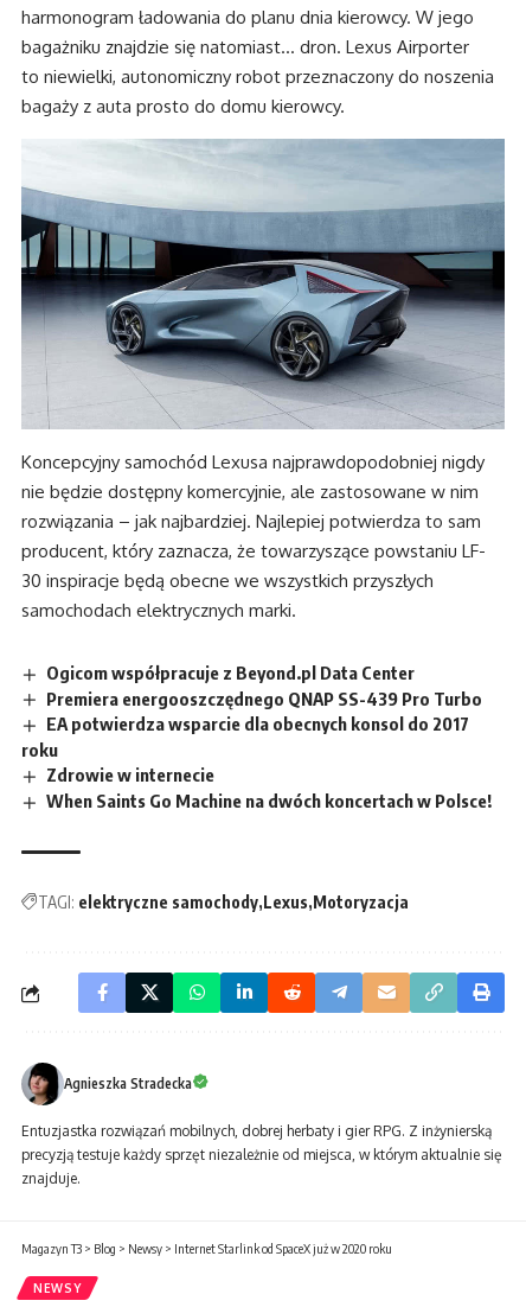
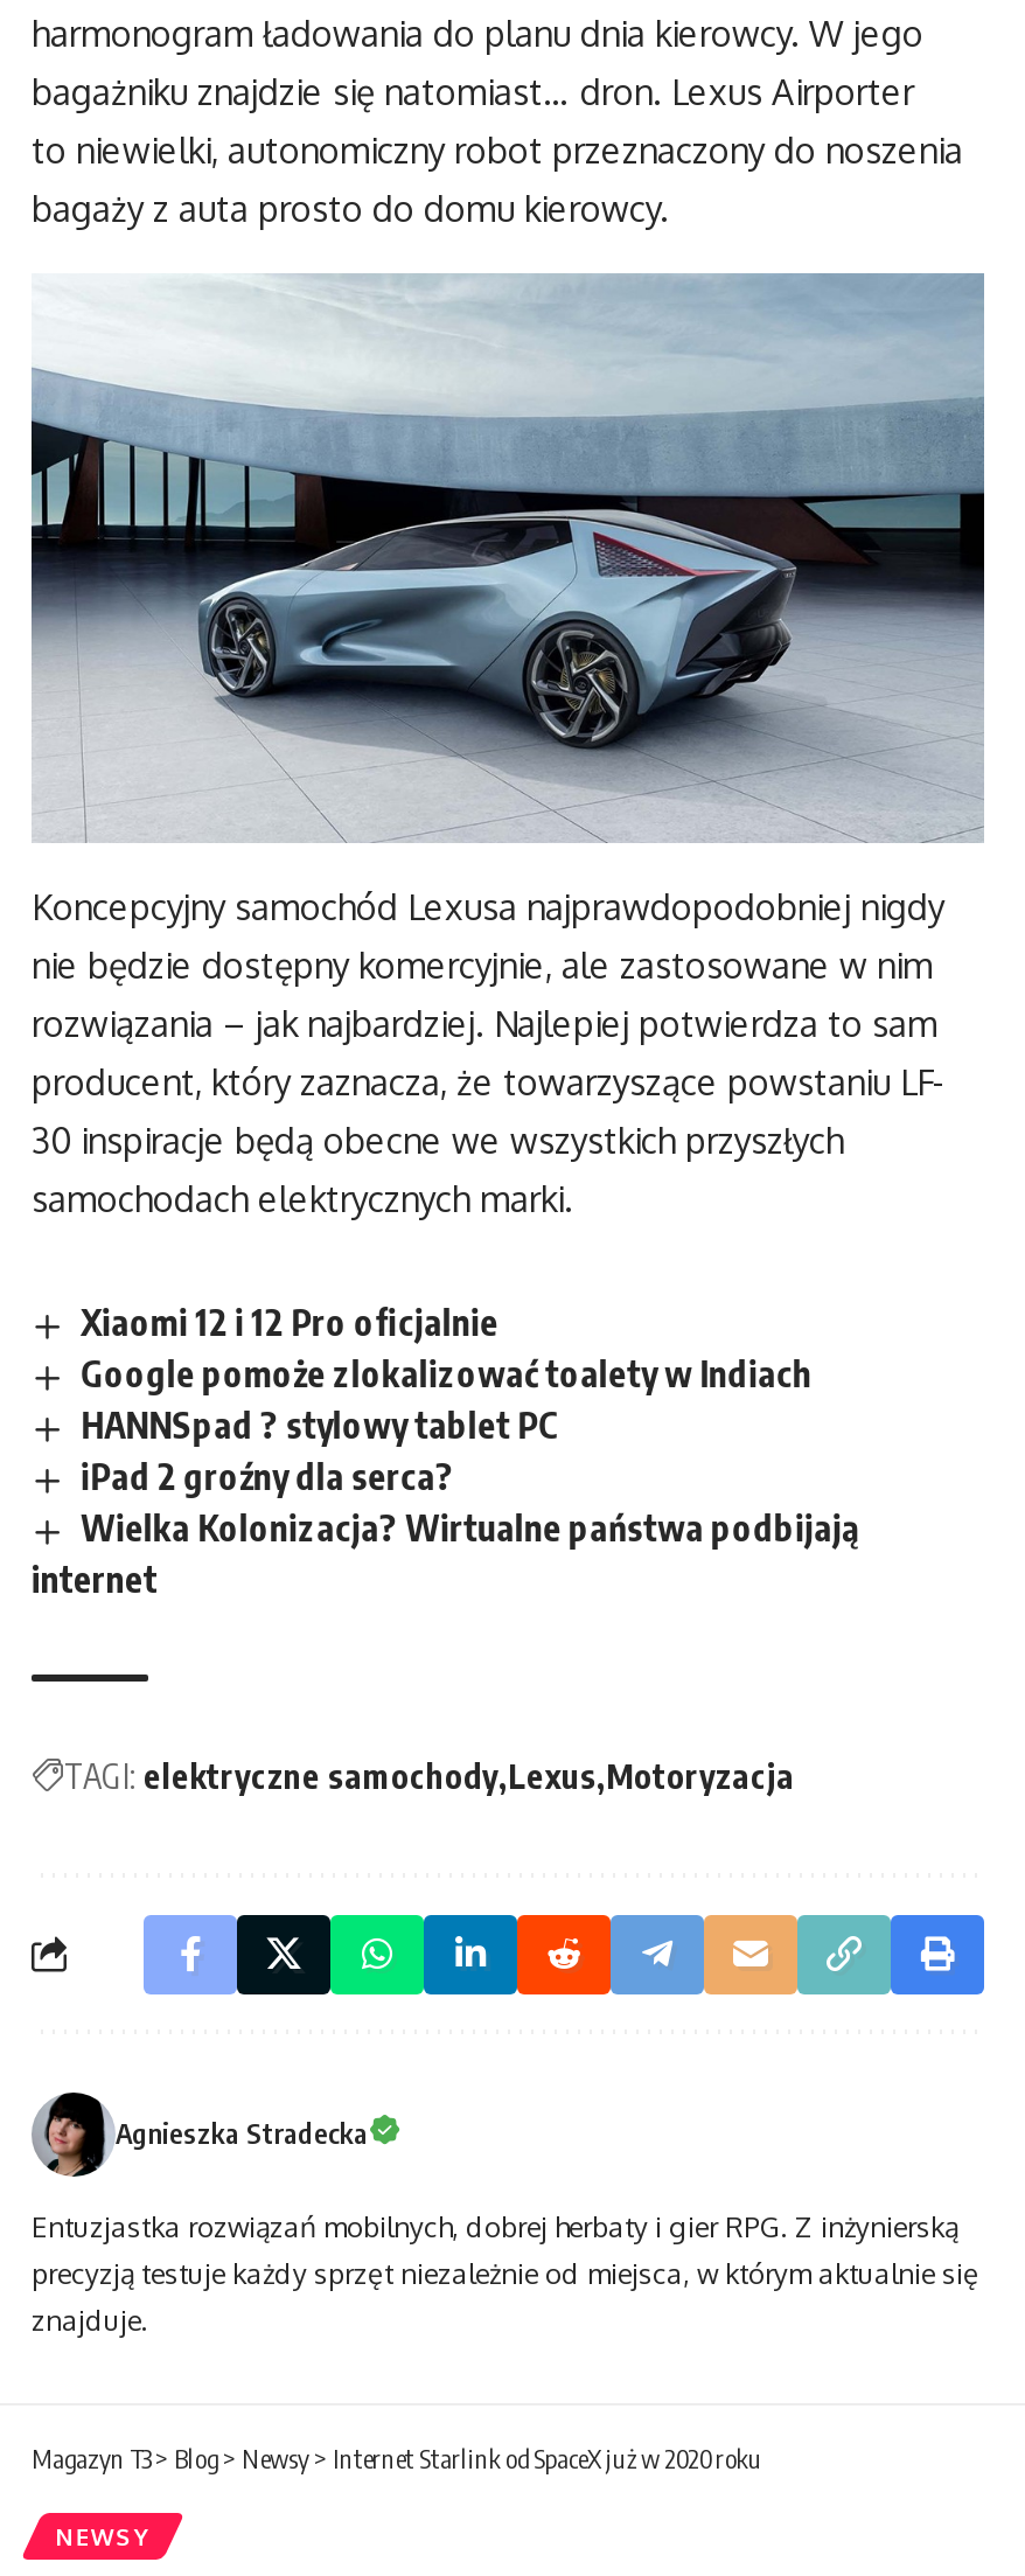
- Ogicom współpracuje z Beyond.pl Data Center
- Premiera energooszczędnego QNAP SS-439 Pro Turbo
- EA potwierdza wsparcie dla obecnych konsol do 2017
- roku
- Zdrowie w internecie
- When Saints Go Machine na dwóch koncertach w Polsce!
+ Xiaomi 12 i 12 Pro oficjalnie
+ Google pomoże zlokalizować toalety w Indiach
+ HANNSpad ? stylowy tablet PC
+ iPad 2 groźny dla serca?
+ Wielka Kolonizacja? Wirtualne państwa podbijają
+ internet
